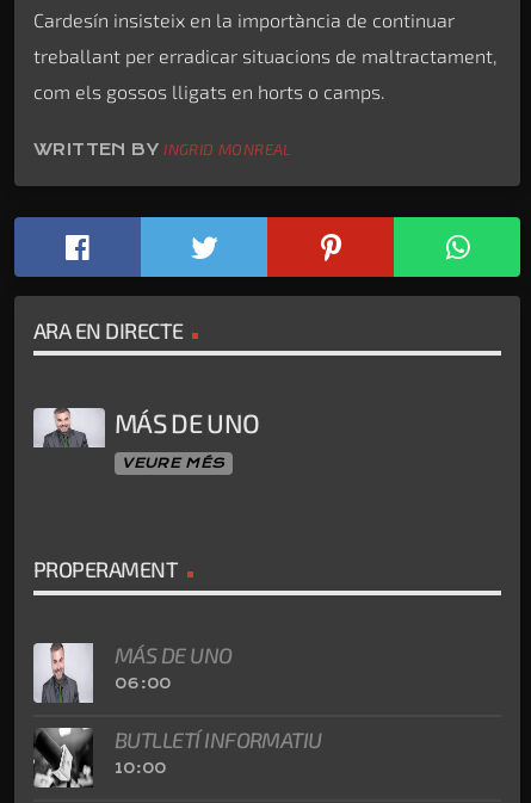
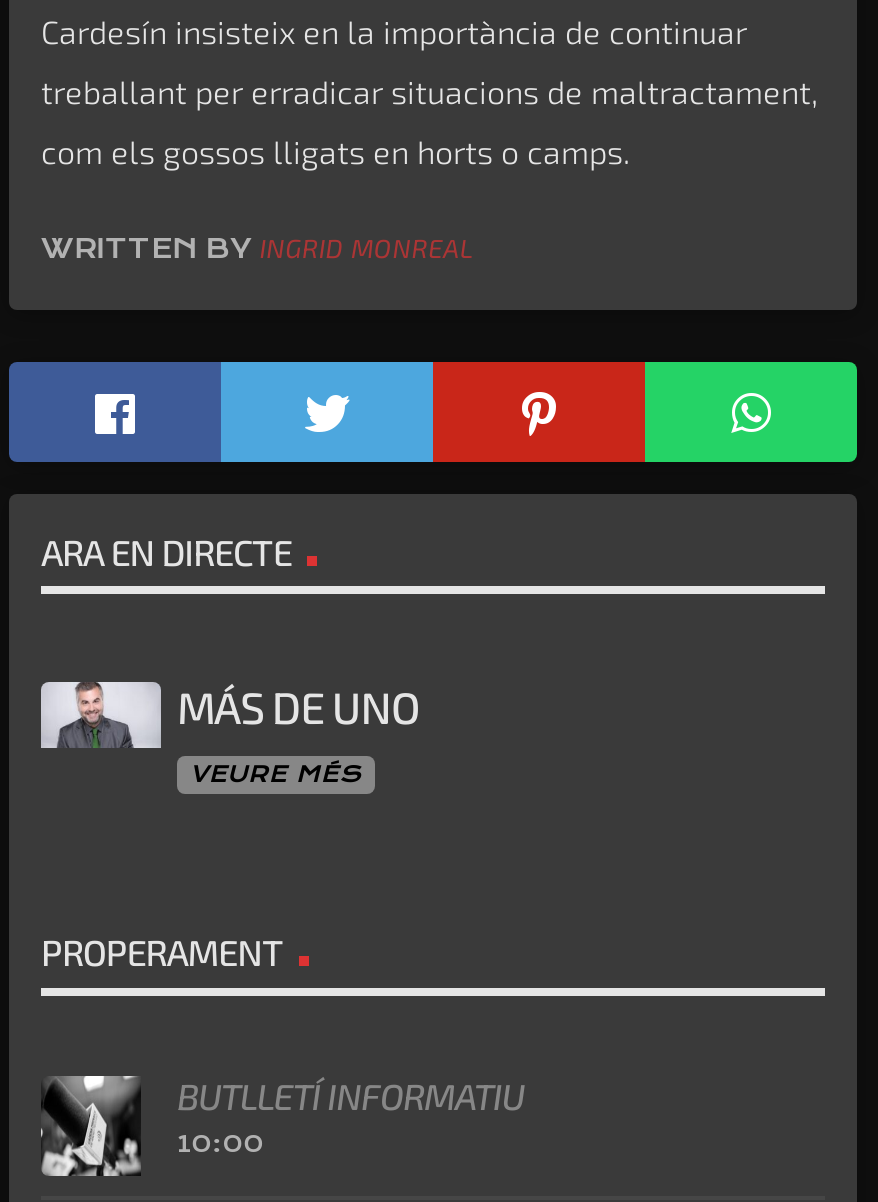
- [image]
- MÁS DE UNO
- 06:00
